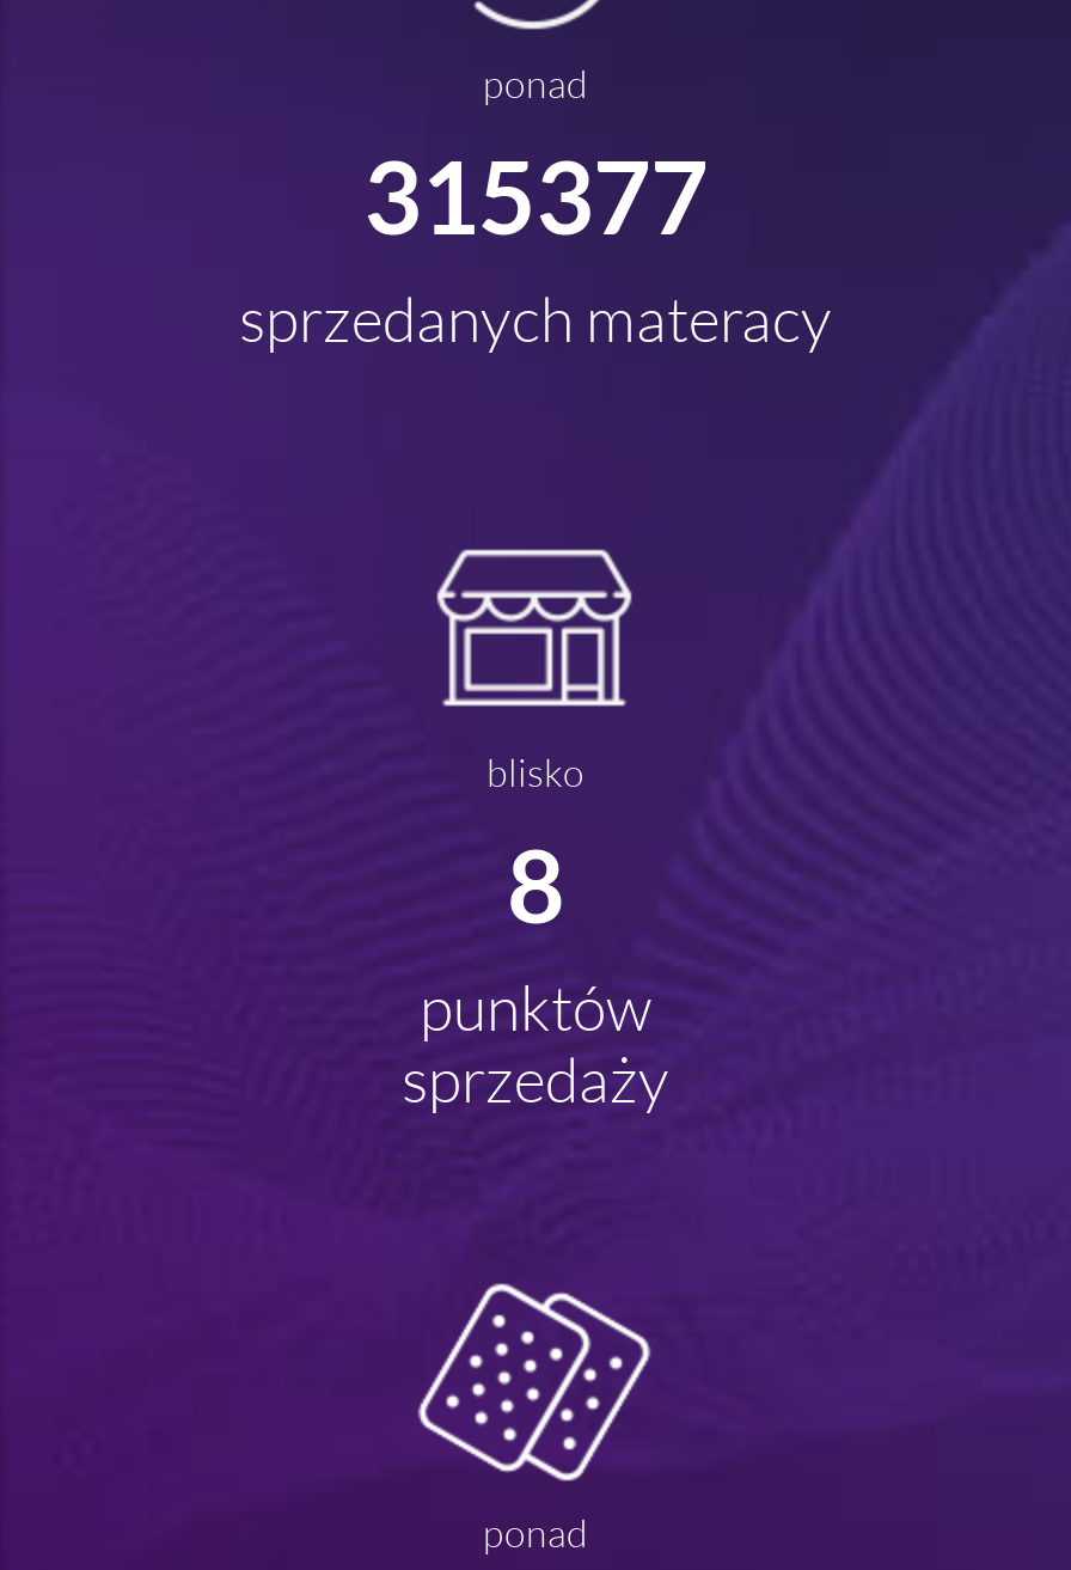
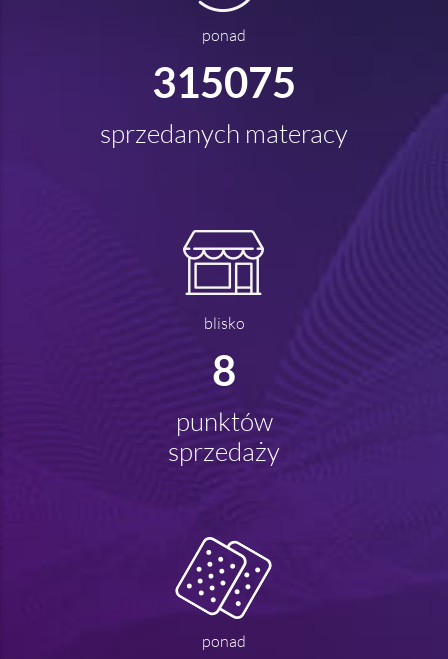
- 315377
+ 315075
